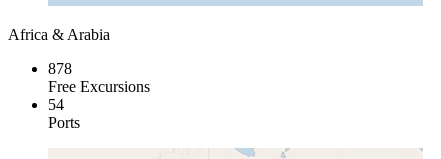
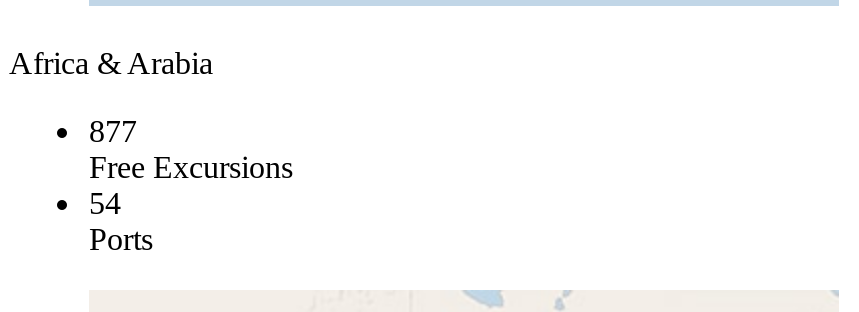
- 878
+ 877
